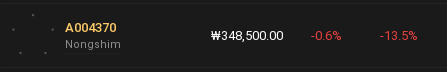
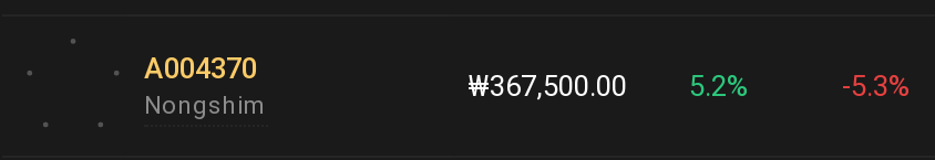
- ₩348,500.00
+ ₩367,500.00

- -0.6%
+ 5.2%

- -13.5%
+ -5.3%
